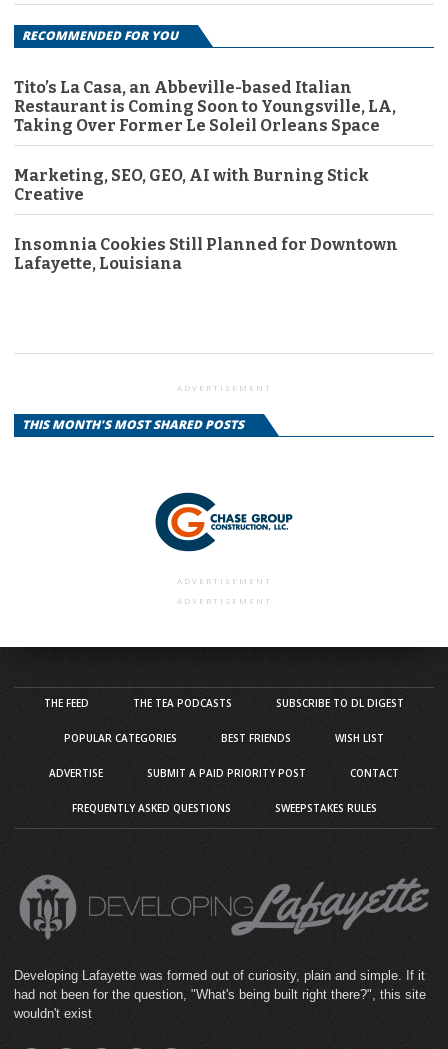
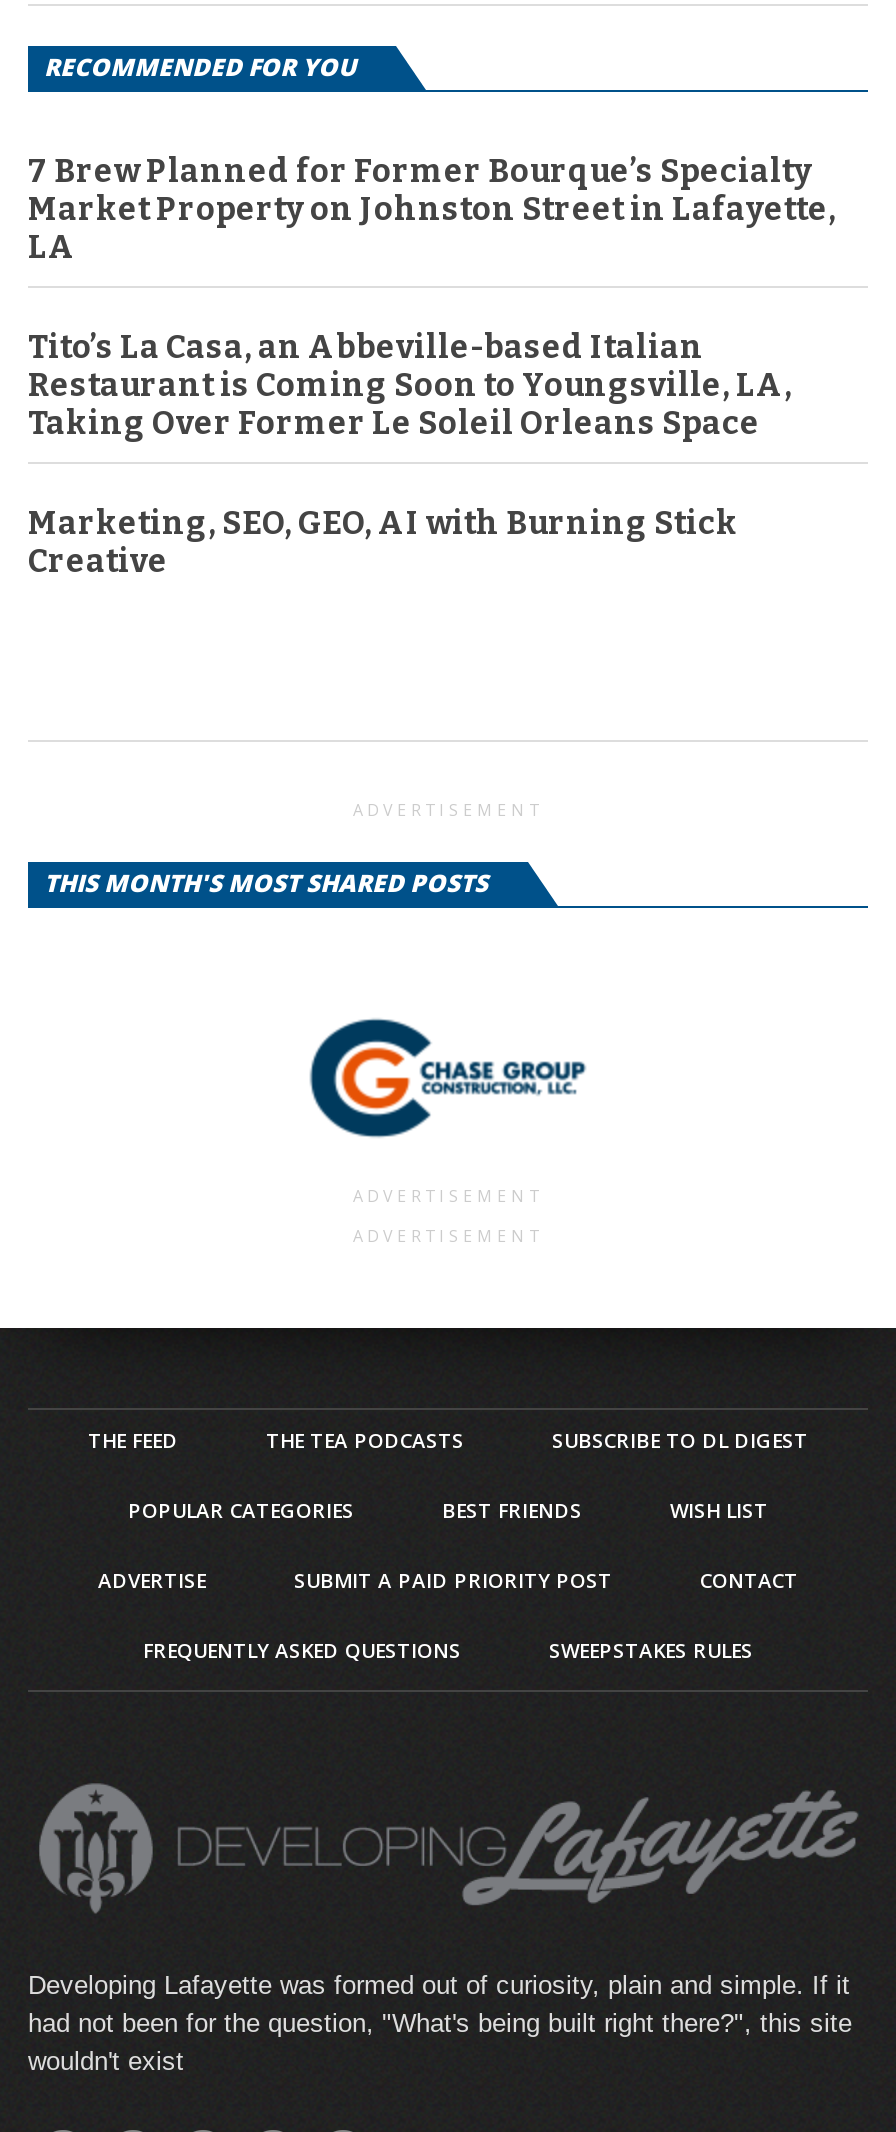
+ 7 Brew Planned for Former Bourque’s Specialty
+ Market Property on Johnston Street in Lafayette,
+ LA

moved down: Tito’s La Casa, an Abbeville-based Italian | Restaurant is Coming Soon to Youngsville, LA, | Taking Over Former Le Soleil Orleans Space | Marketing, SEO, GEO, AI with Burning Stick | Creative

- Insomnia Cookies Still Planned for Downtown
- Lafayette, Louisiana
